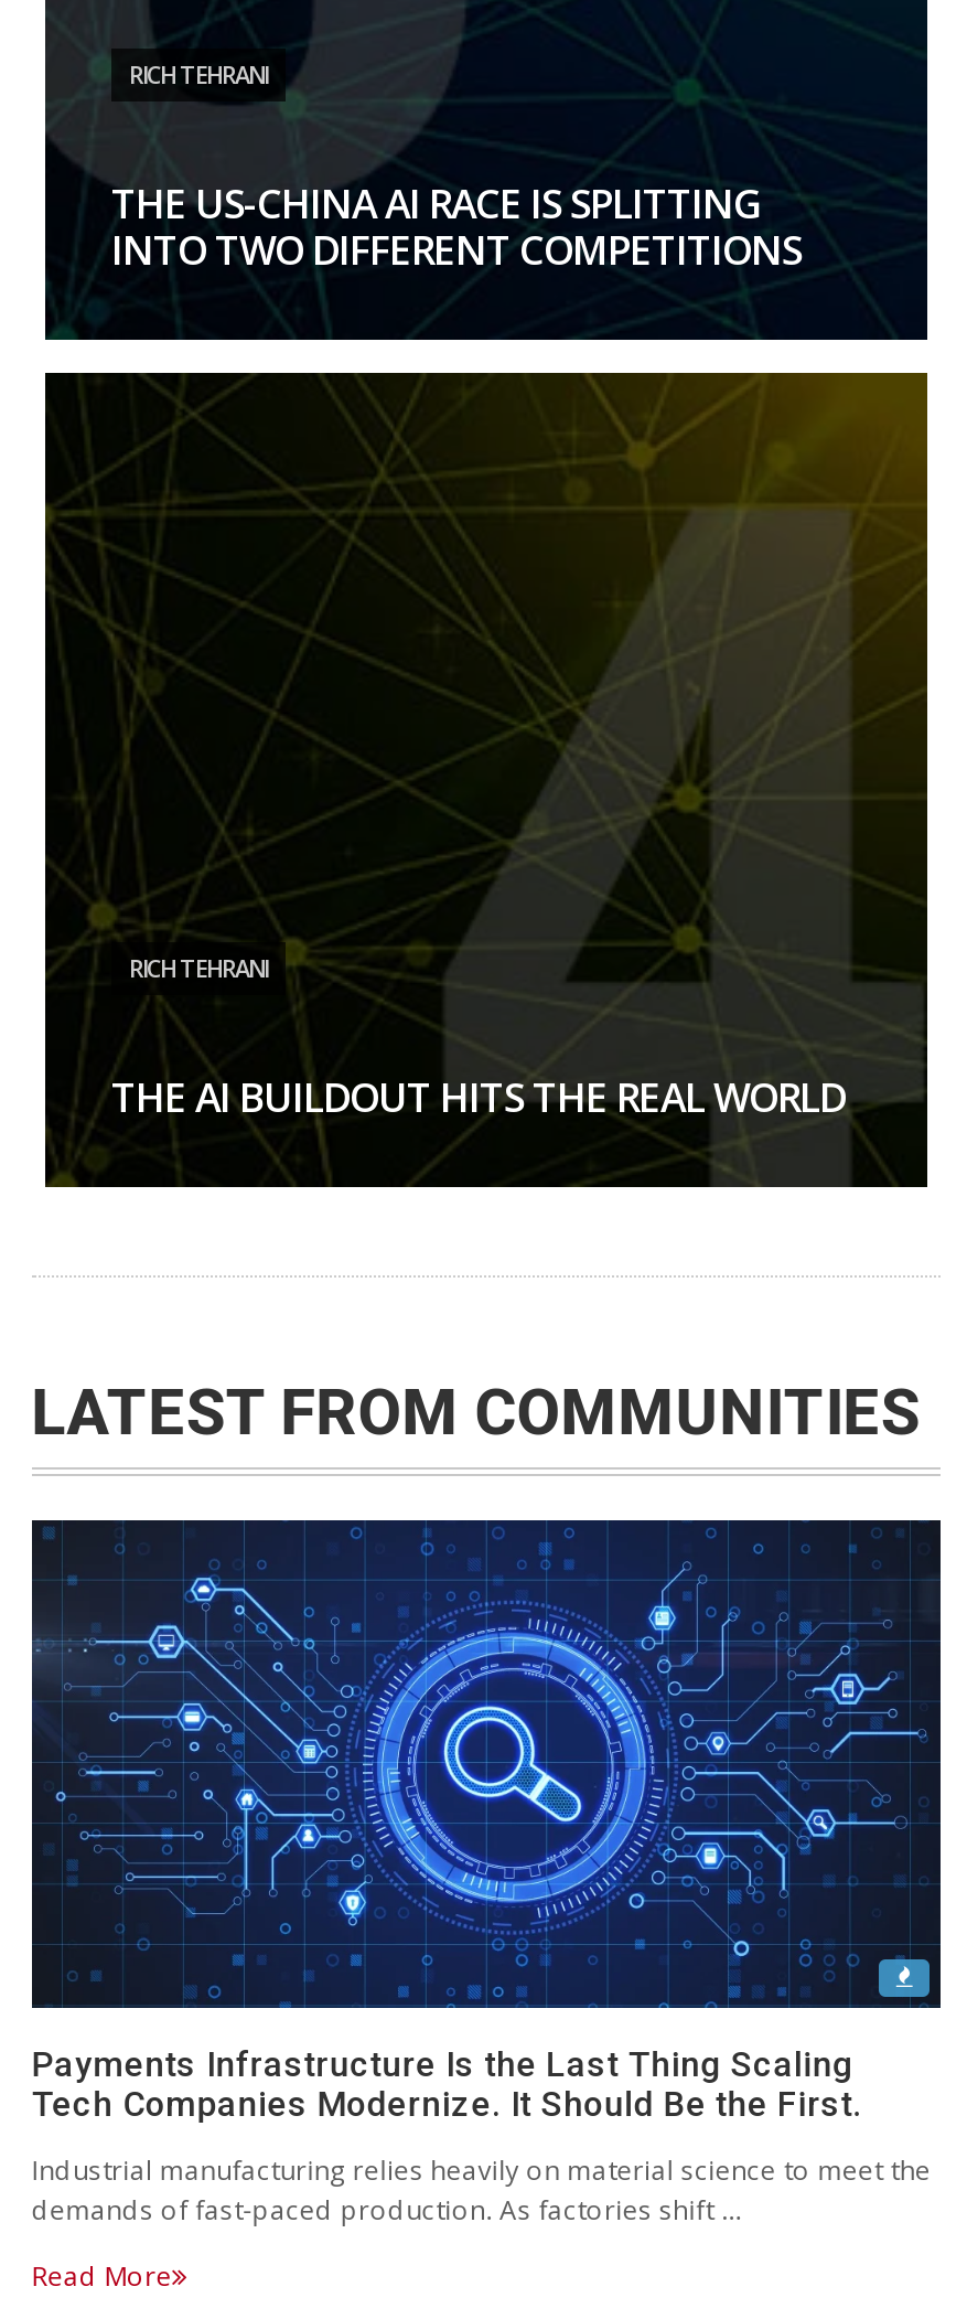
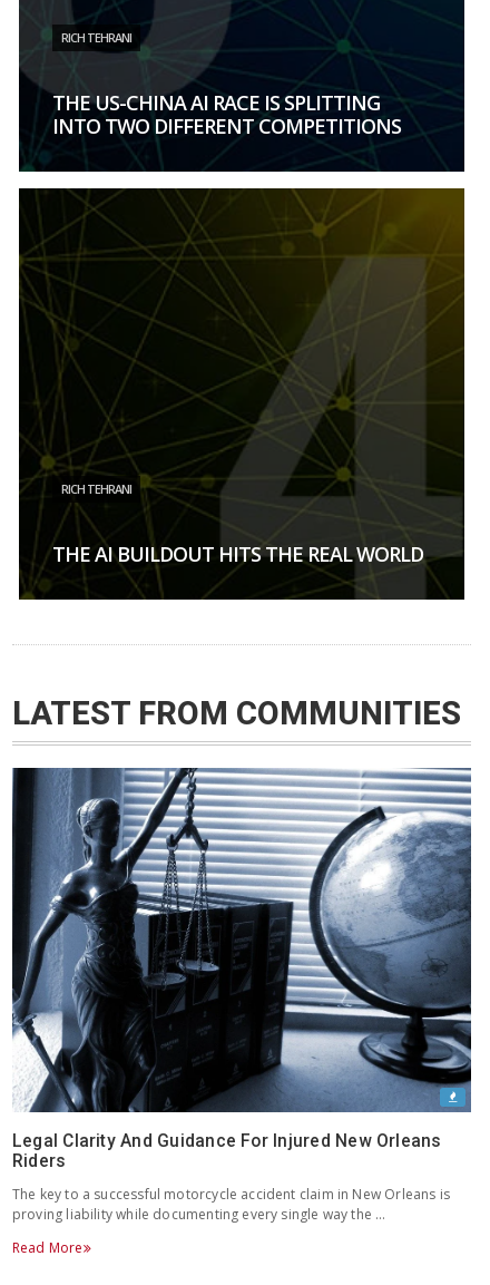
- [image]
+ [image]

- Payments Infrastructure Is the Last Thing Scaling
- Tech Companies Modernize. It Should Be the First.
+ Legal Clarity And Guidance For Injured New Orleans
+ Riders

- Industrial manufacturing relies heavily on material science to meet the
- demands of fast-paced production. As factories shift …
+ The key to a successful motorcycle accident claim in New Orleans is
+ proving liability while documenting every single way the …
